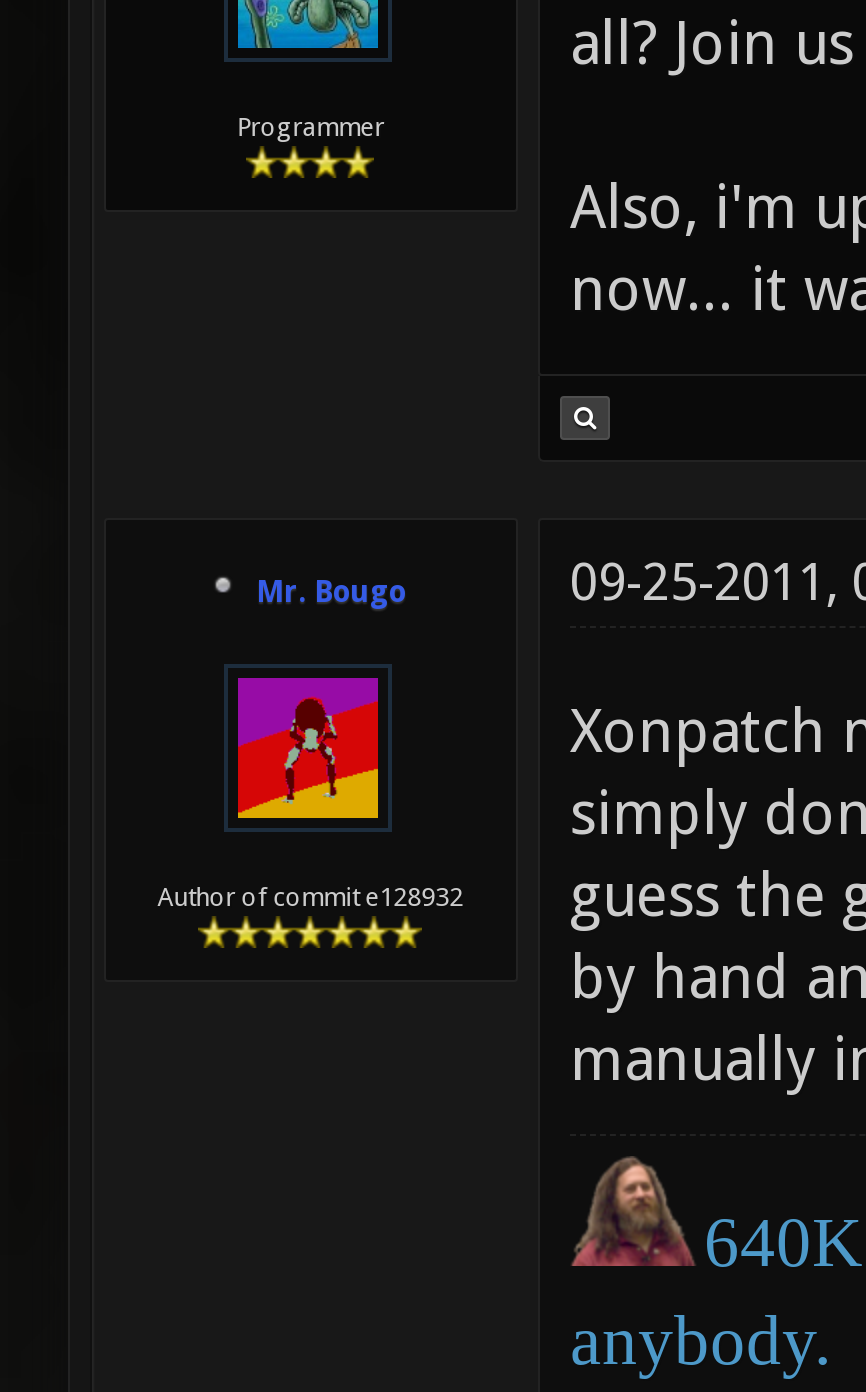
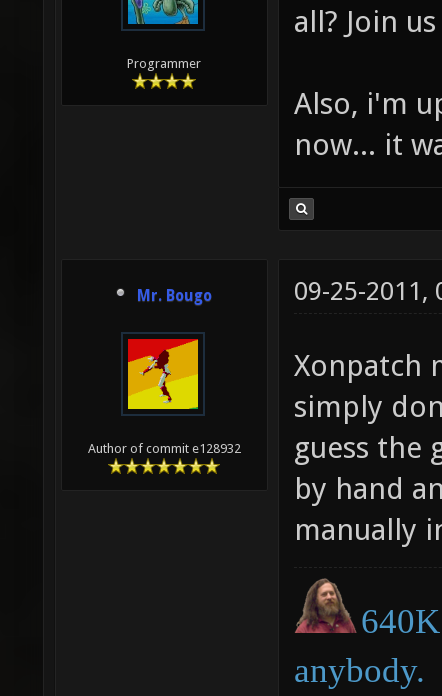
- [image]
+ [image]
